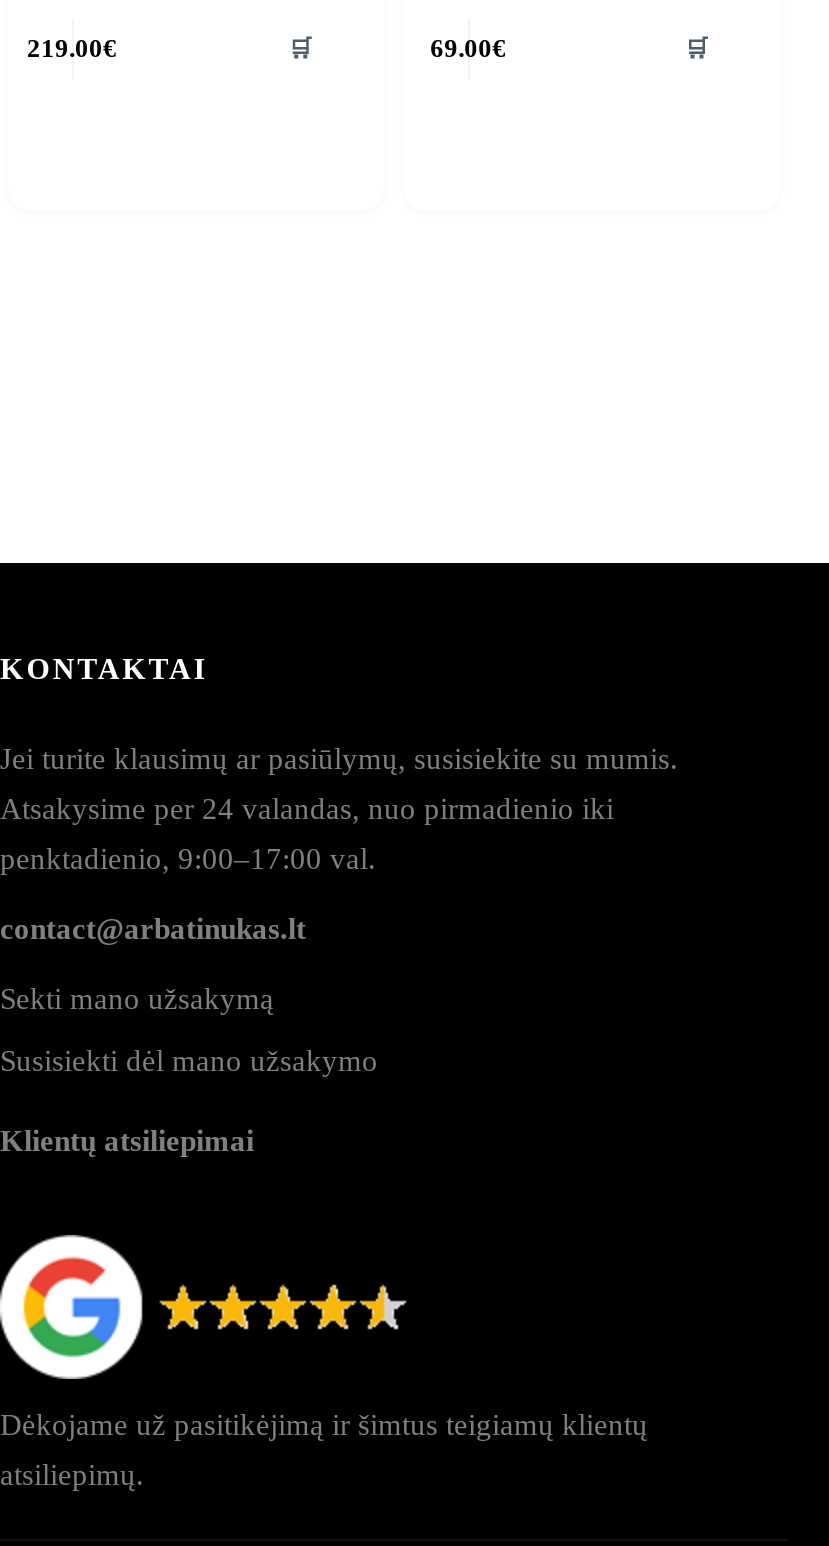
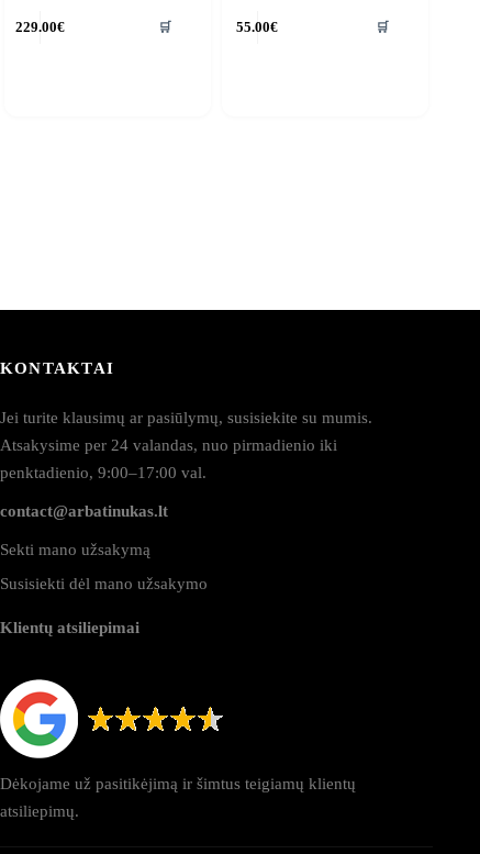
- 219.00€
+ 229.00€

- 69.00€
+ 55.00€
